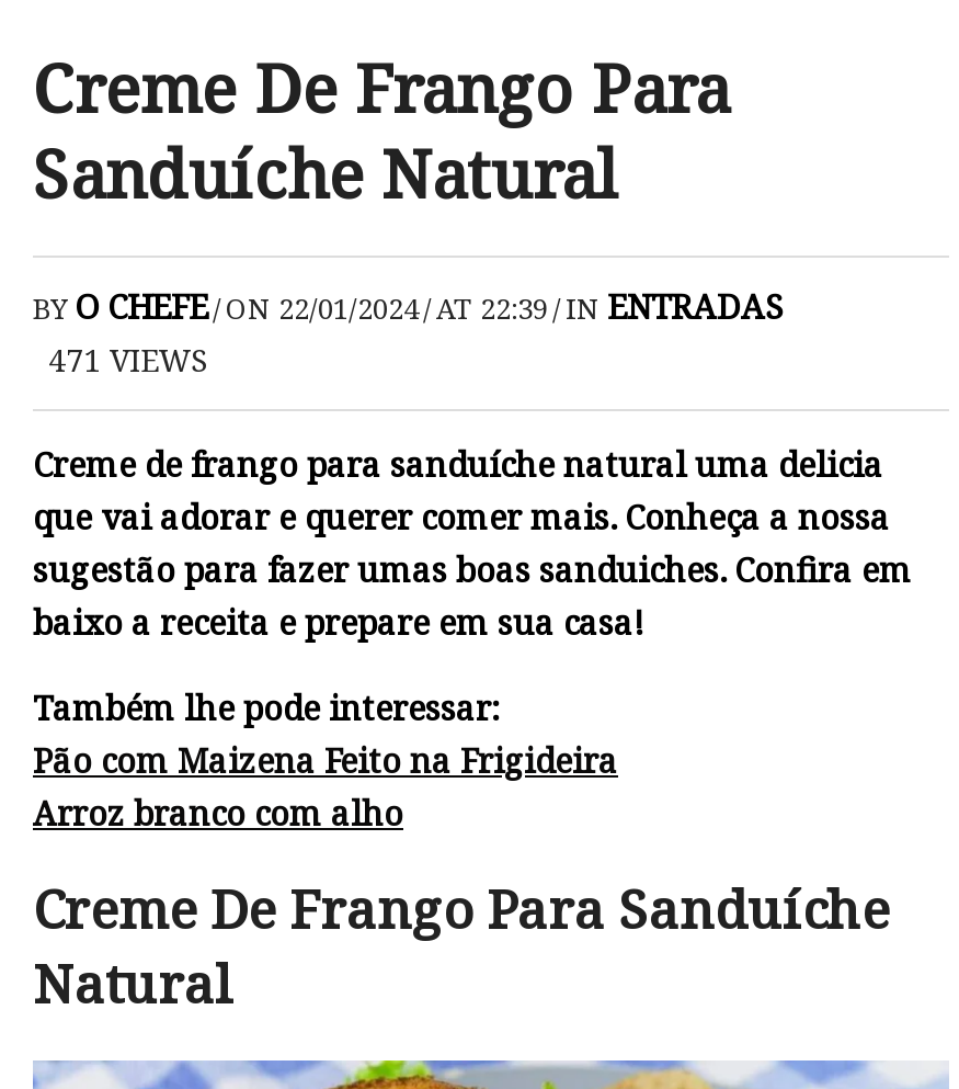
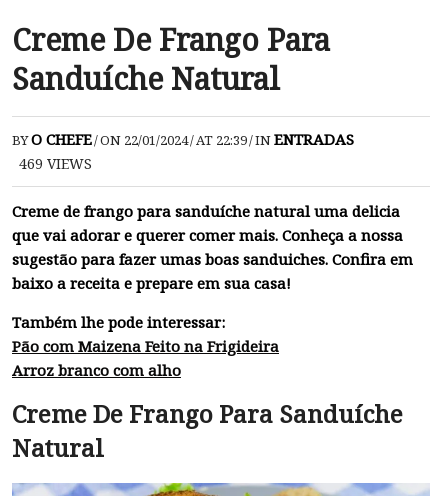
- 471 VIEWS
+ 469 VIEWS
